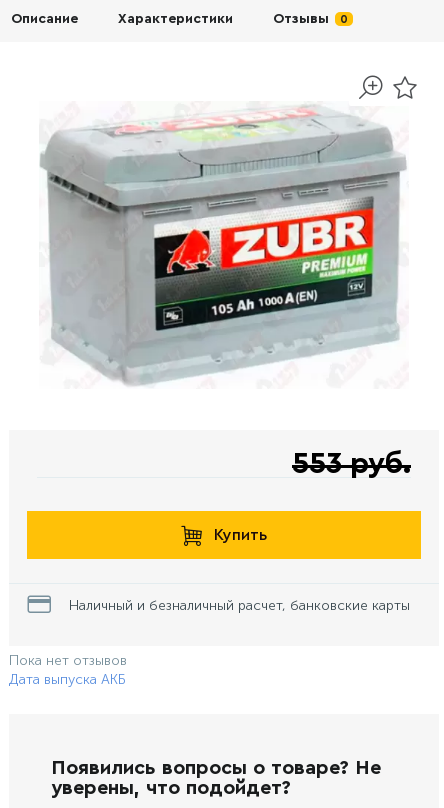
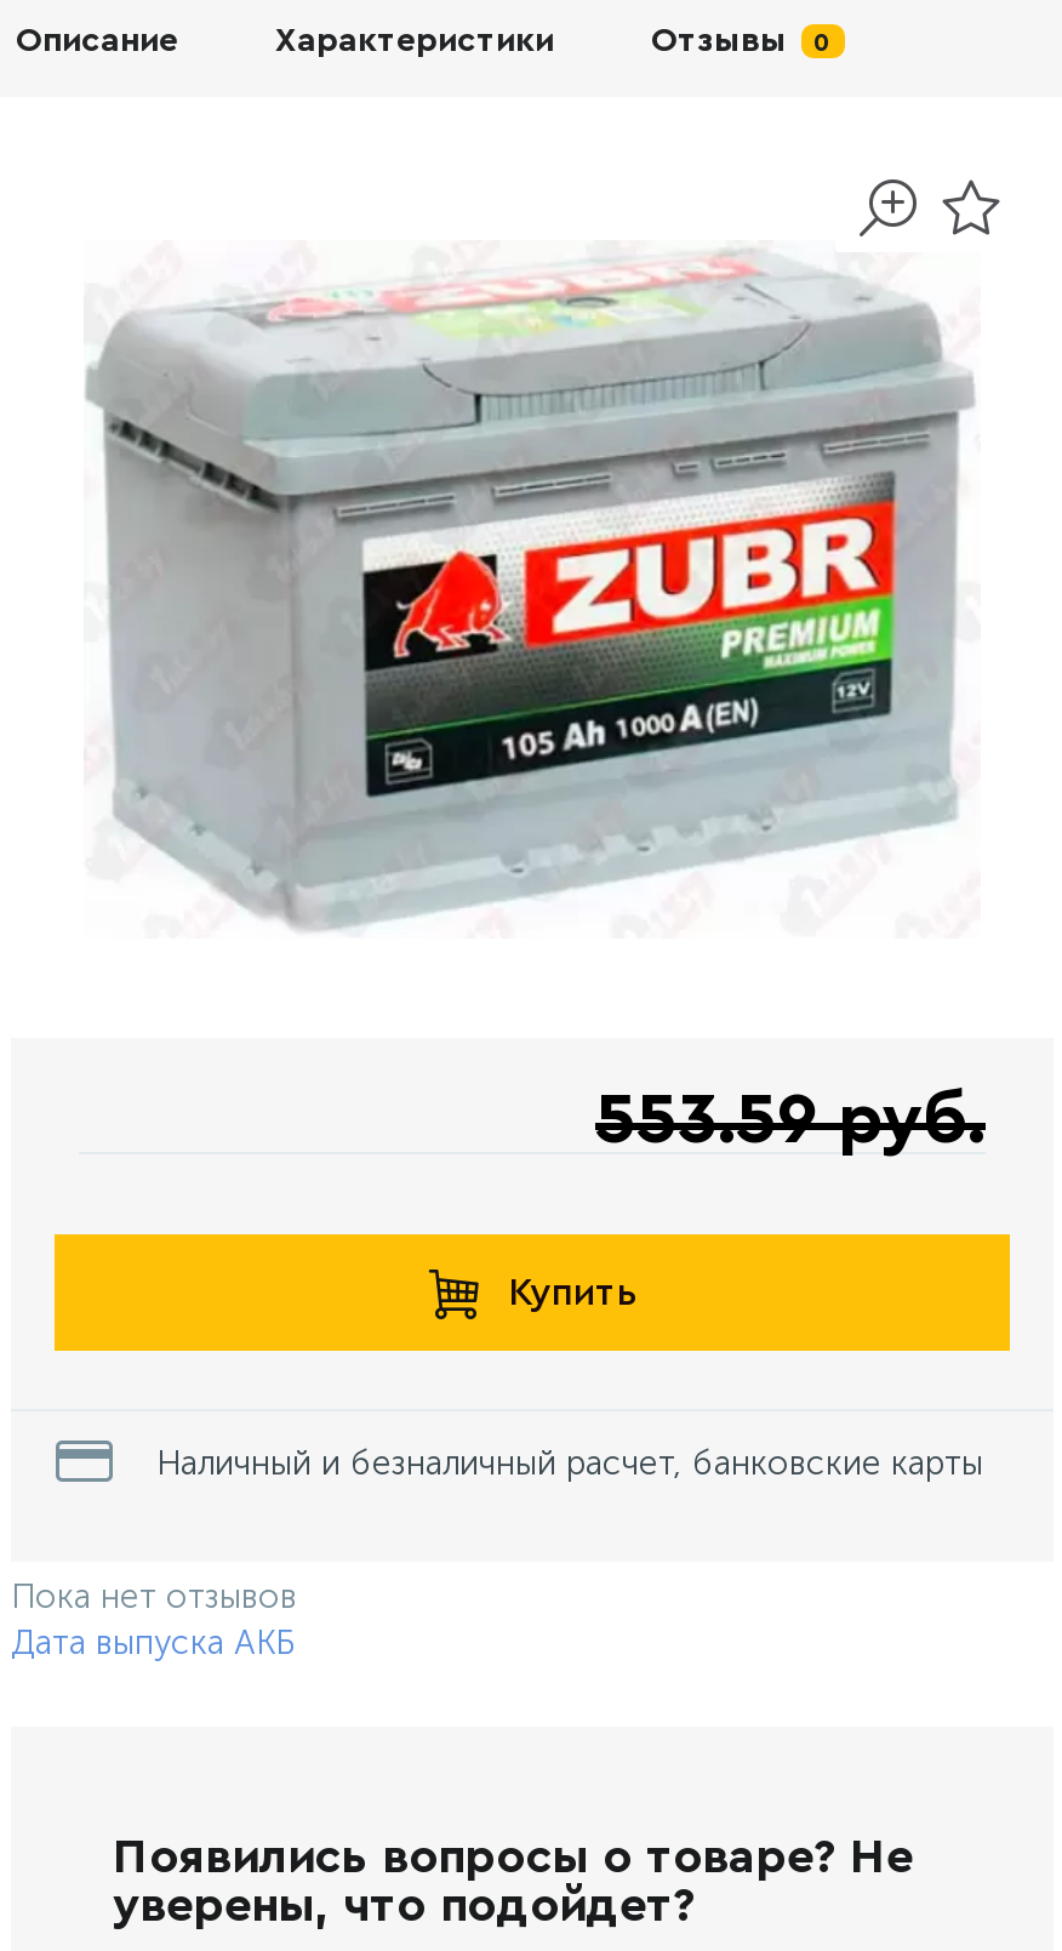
- 553 руб.
+ 553.59 руб.
